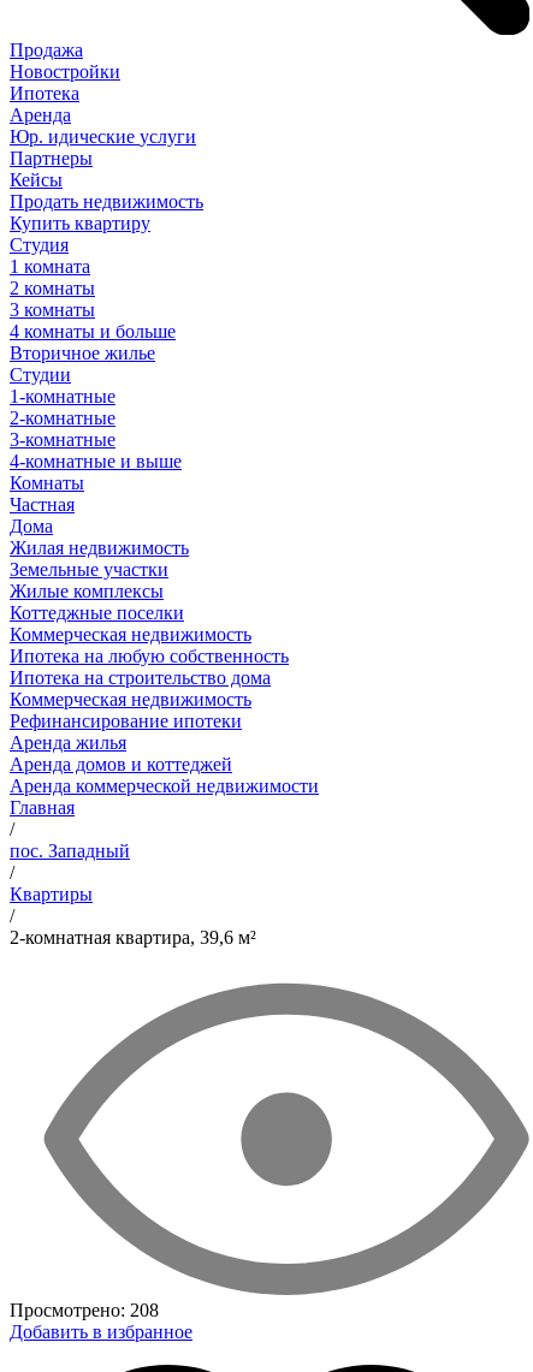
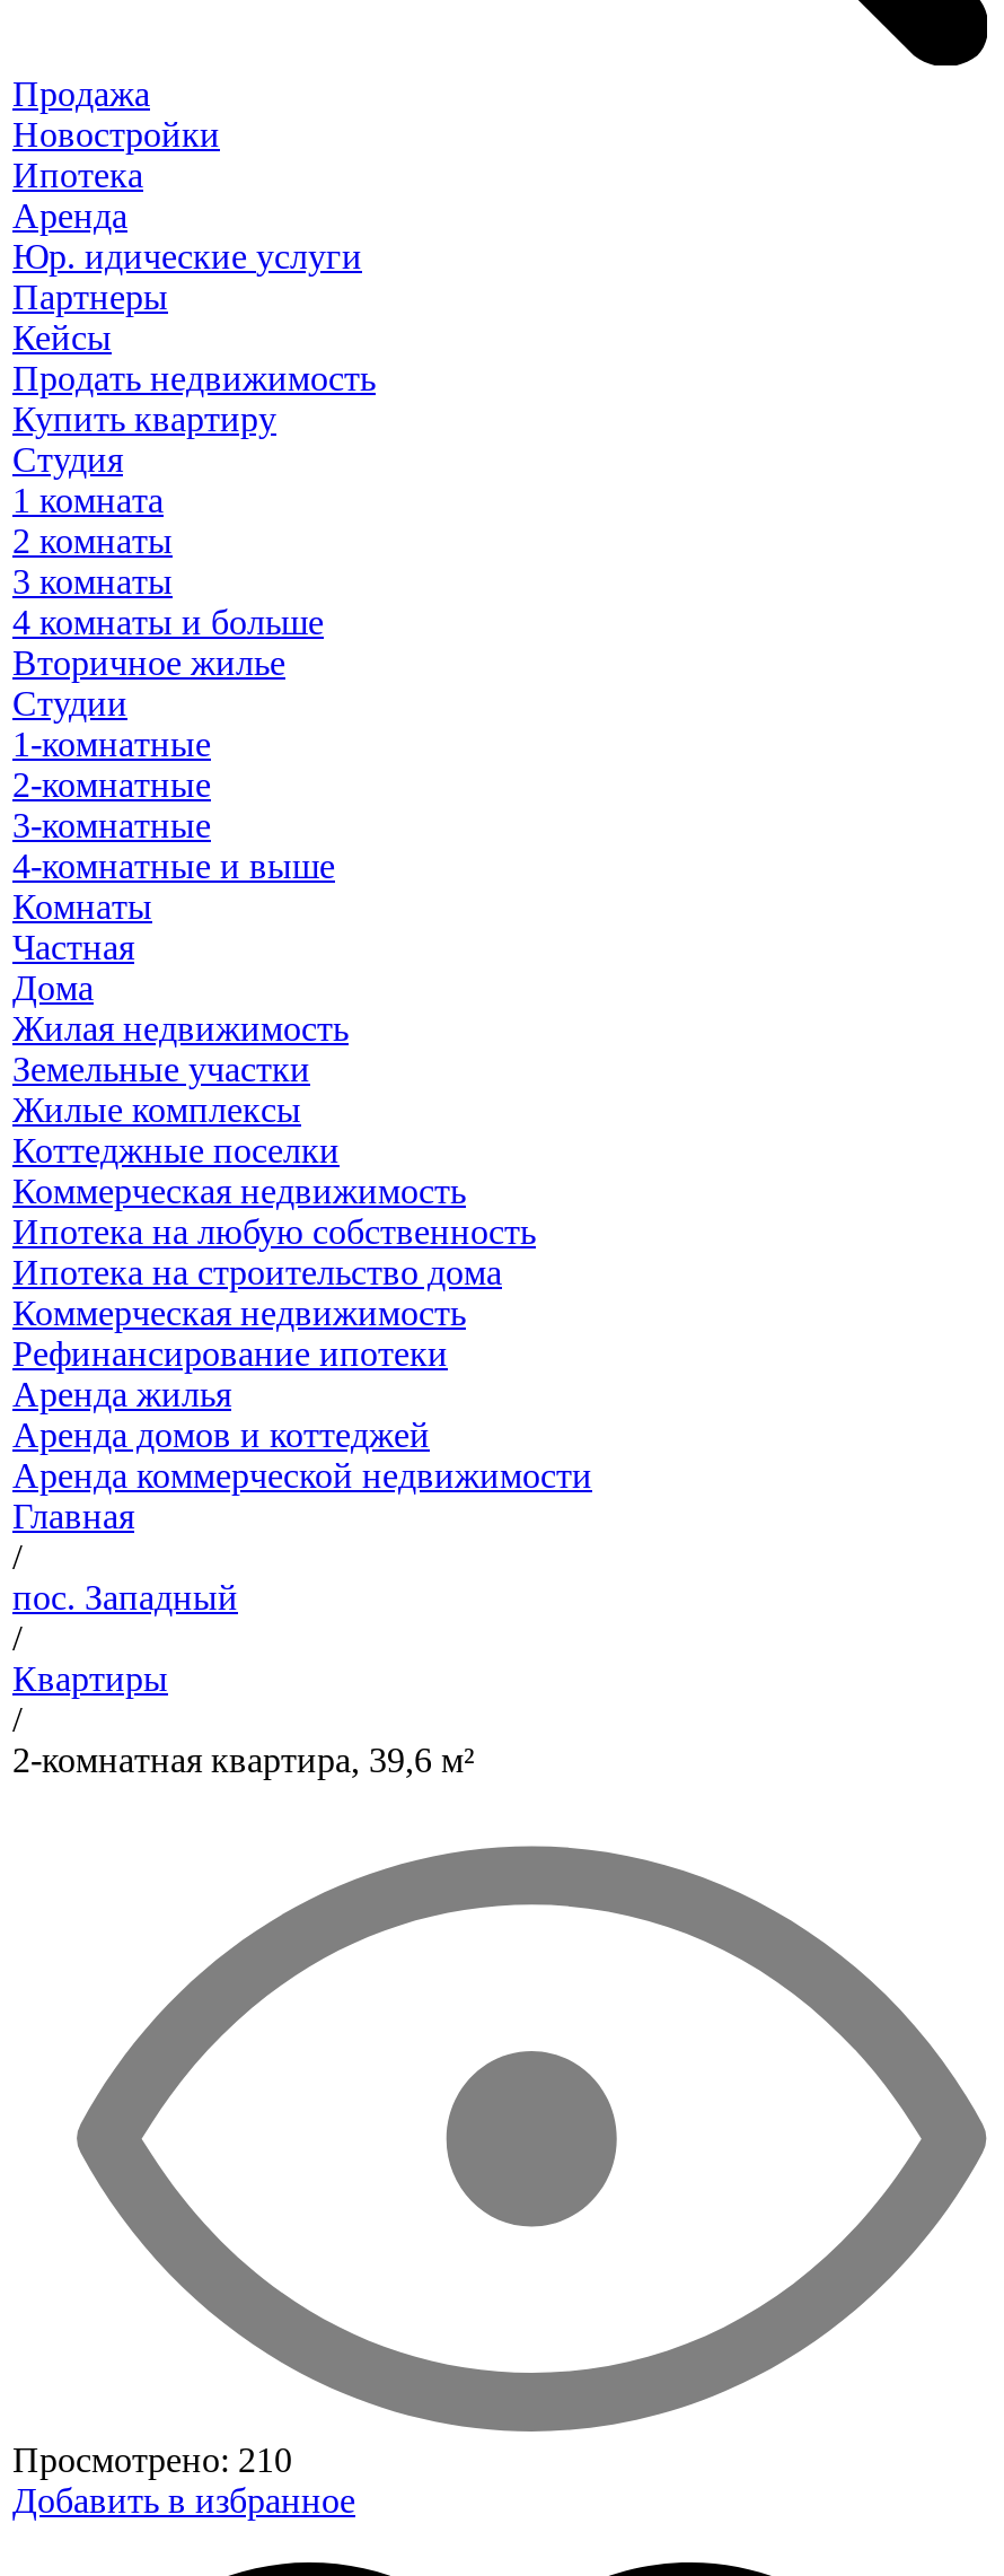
- Просмотрено: 208
+ Просмотрено: 210
